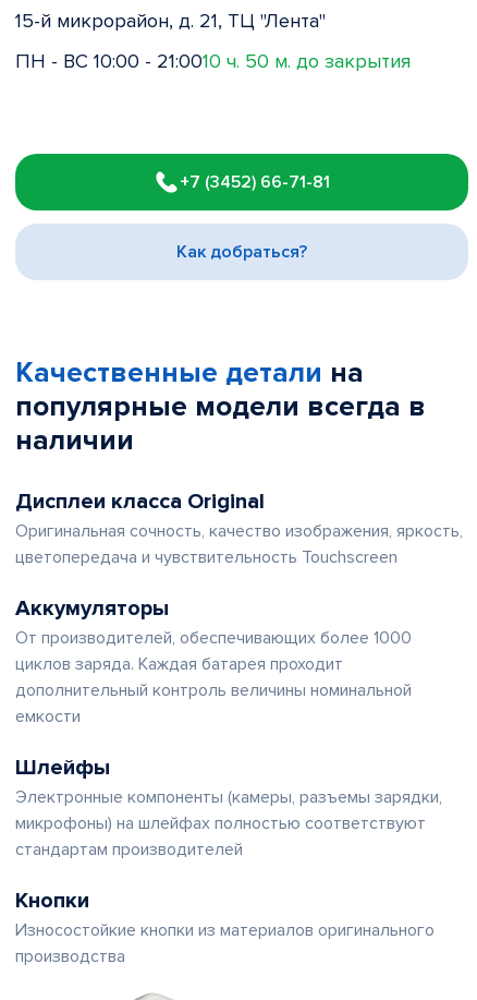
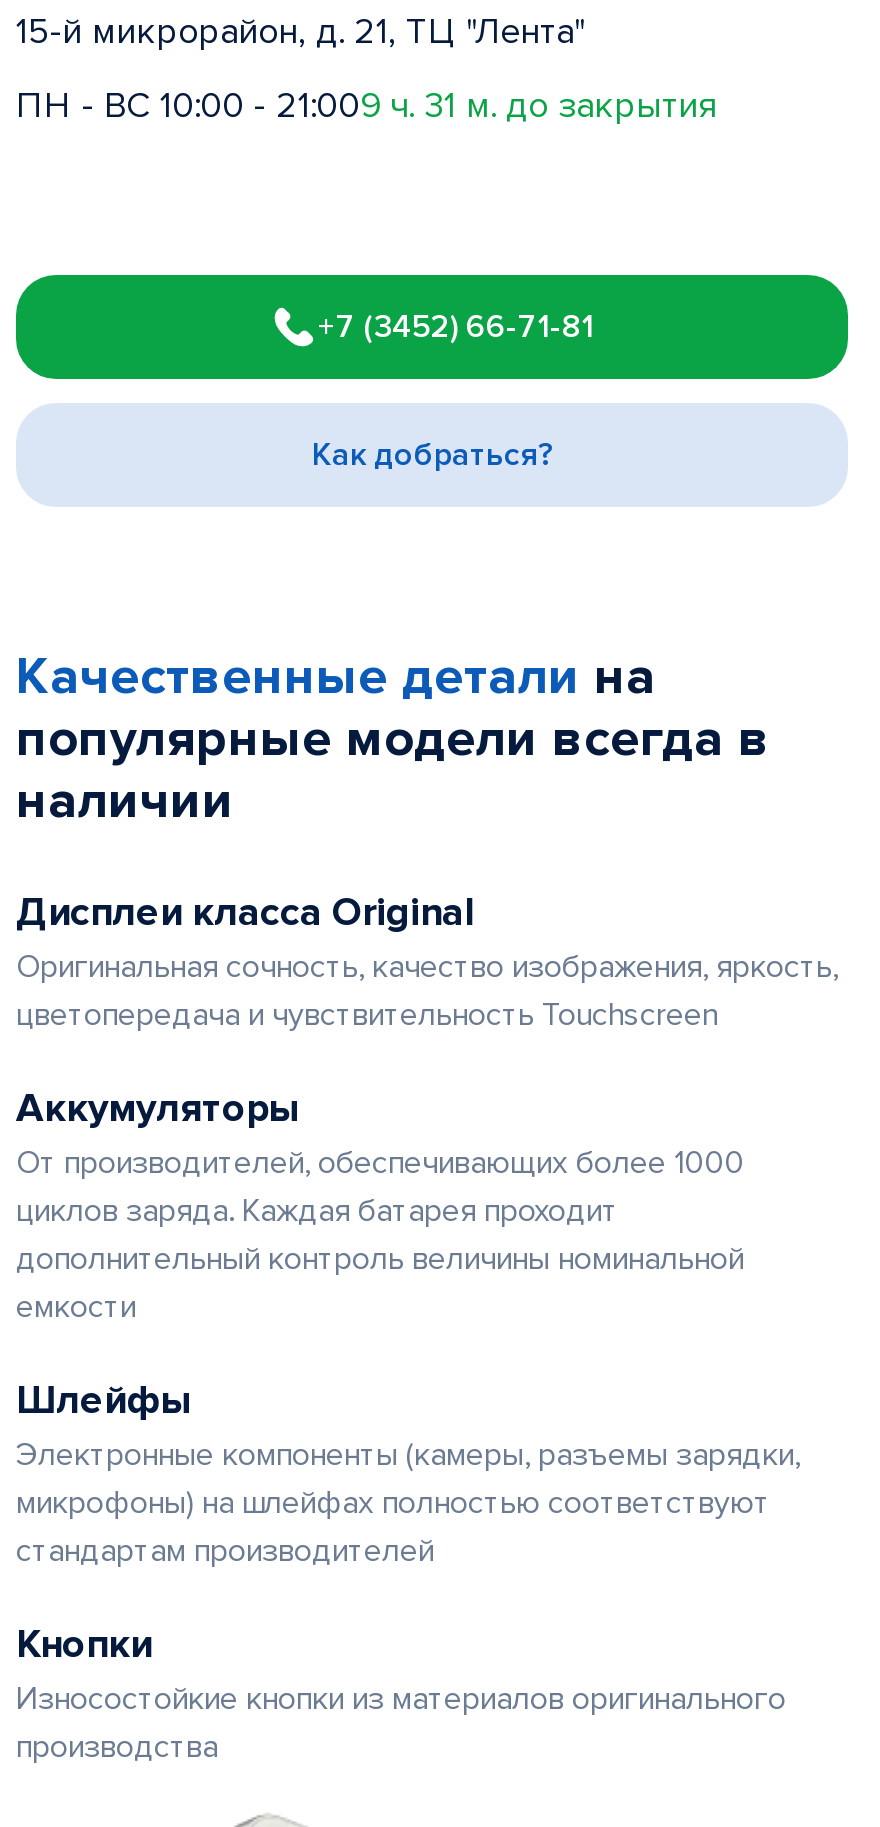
- ПН - ВС 10:00 - 21:0010 ч. 50 м. до закрытия
+ ПН - ВС 10:00 - 21:009 ч. 31 м. до закрытия
